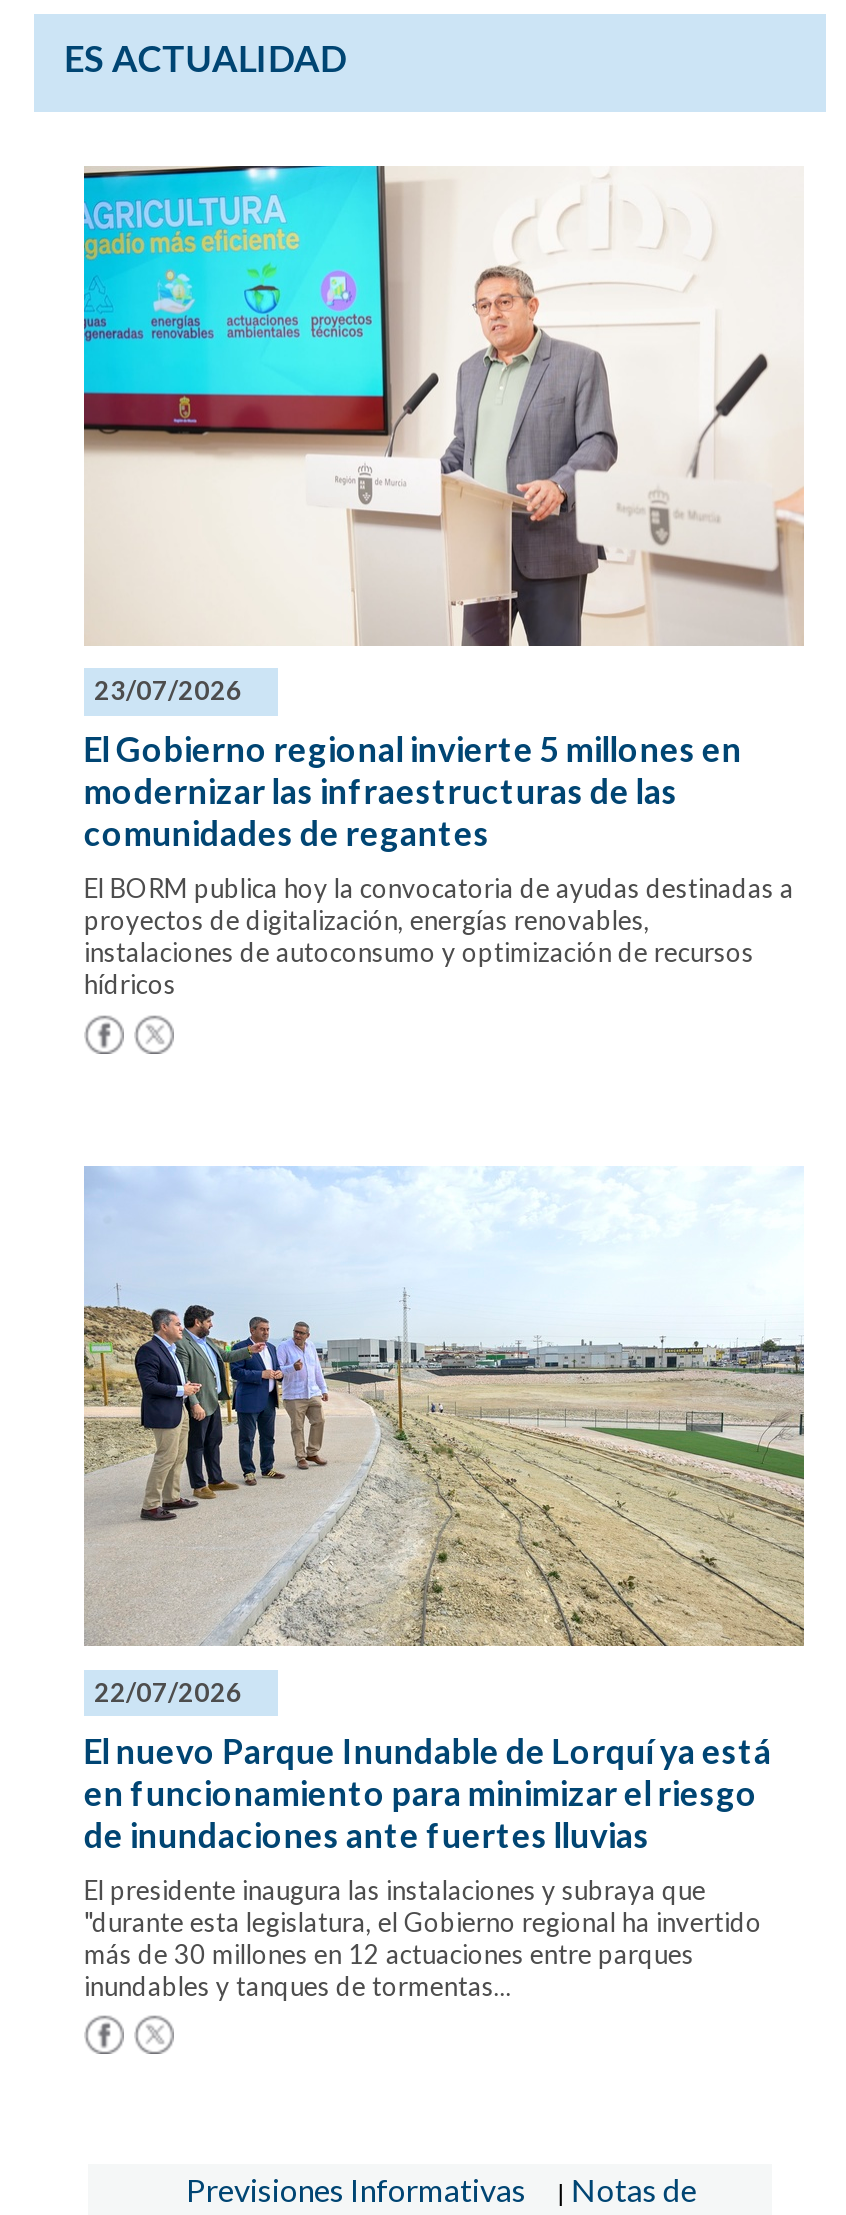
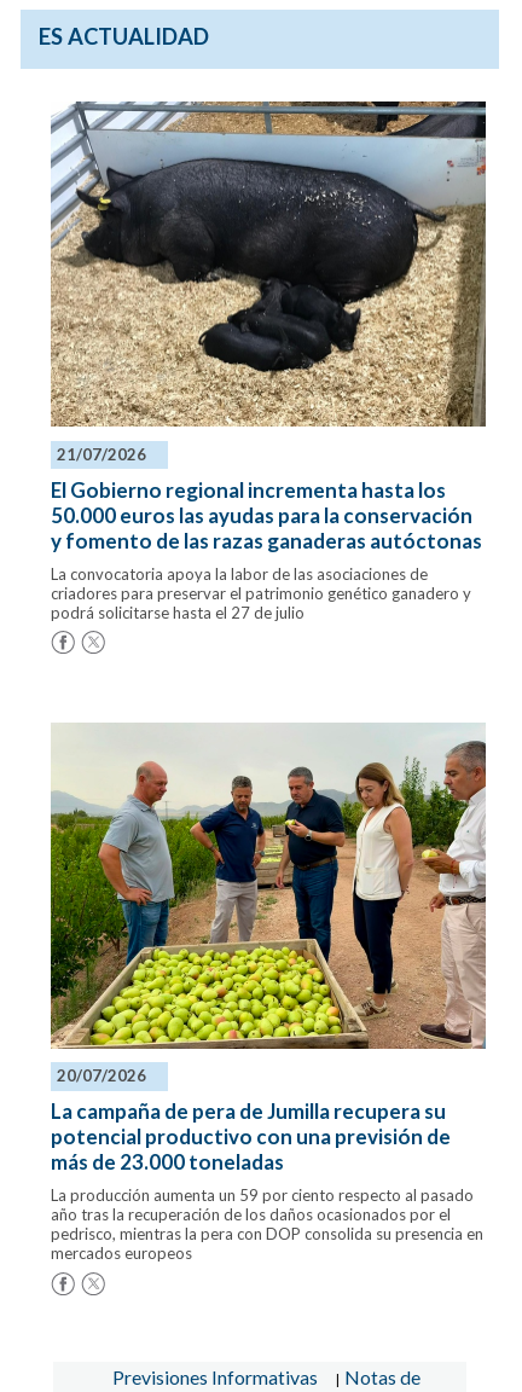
- [image]
- 23/07/2026
+ [image]
+ 21/07/2026

- El Gobierno regional invierte 5 millones en
- modernizar las infraestructuras de las
- comunidades de regantes
- El BORM publica hoy la convocatoria de ayudas destinadas a
- proyectos de digitalización, energías renovables,
- instalaciones de autoconsumo y optimización de recursos
- hídricos
+ El Gobierno regional incrementa hasta los
+ 50.000 euros las ayudas para la conservación
+ y fomento de las razas ganaderas autóctonas
+ La convocatoria apoya la labor de las asociaciones de
+ criadores para preservar el patrimonio genético ganadero y
+ podrá solicitarse hasta el 27 de julio

- [image]
- 22/07/2026
+ [image]
+ 20/07/2026

- El nuevo Parque Inundable de Lorquí ya está
- en funcionamiento para minimizar el riesgo
- de inundaciones ante fuertes lluvias
- El presidente inaugura las instalaciones y subraya que
- "durante esta legislatura, el Gobierno regional ha invertido
- más de 30 millones en 12 actuaciones entre parques
- inundables y tanques de tormentas...
+ La campaña de pera de Jumilla recupera su
+ potencial productivo con una previsión de
+ más de 23.000 toneladas
+ La producción aumenta un 59 por ciento respecto al pasado
+ año tras la recuperación de los daños ocasionados por el
+ pedrisco, mientras la pera con DOP consolida su presencia en
+ mercados europeos
